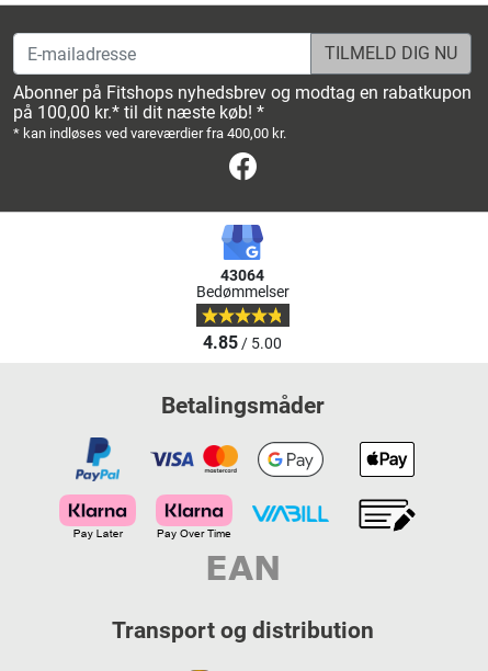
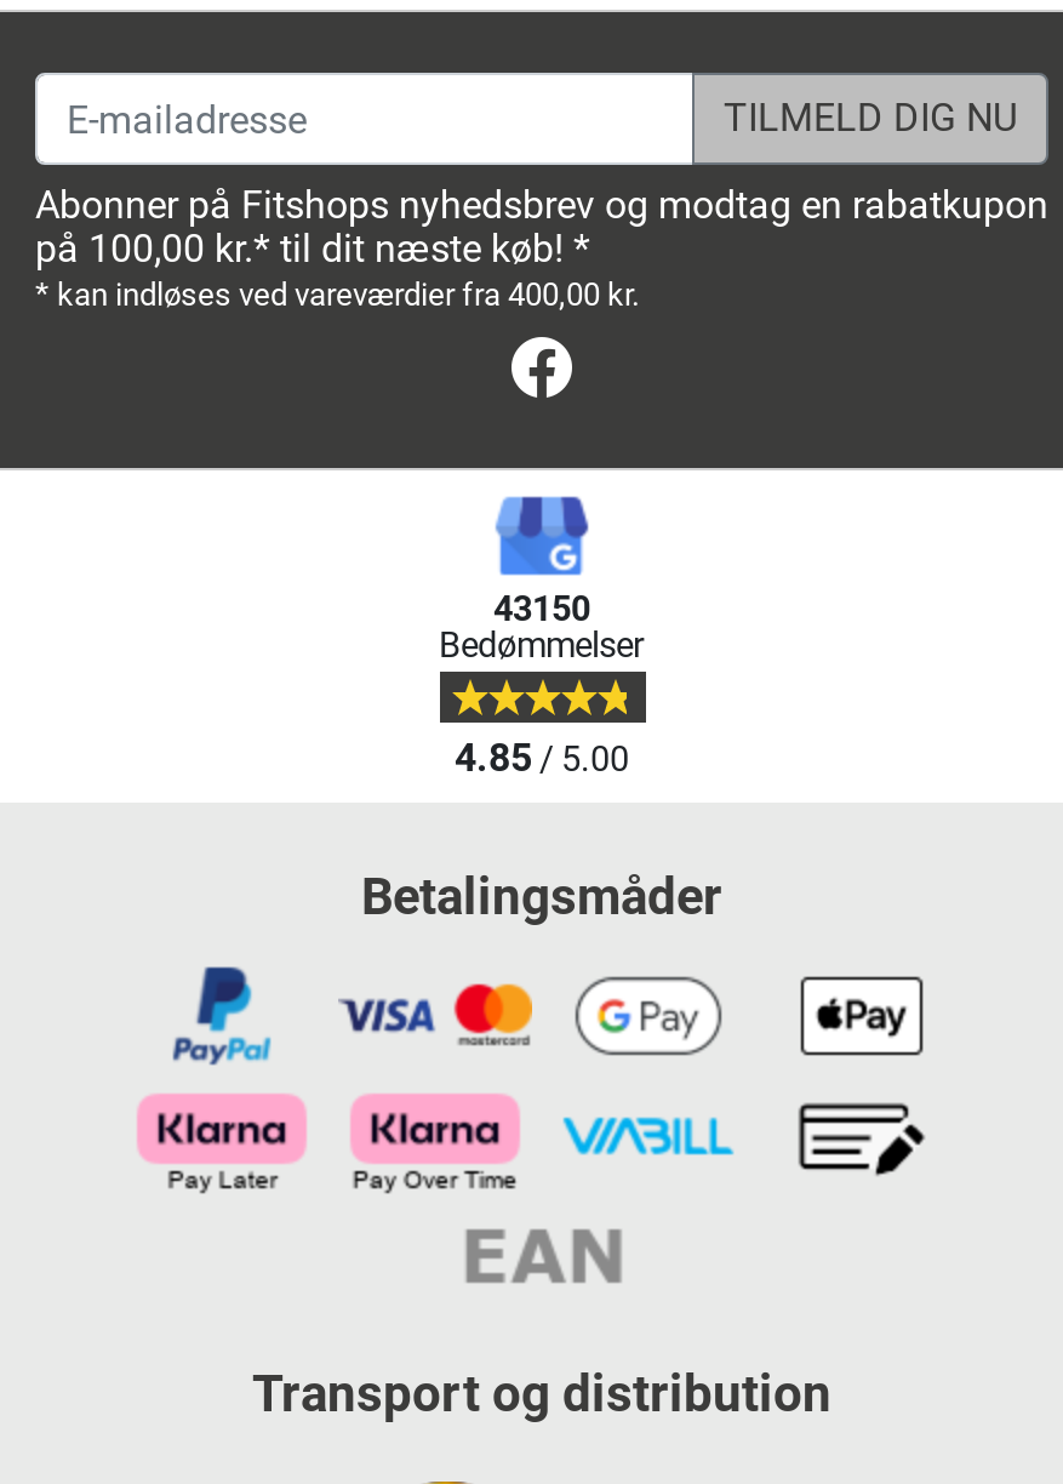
- 43064
+ 43150
